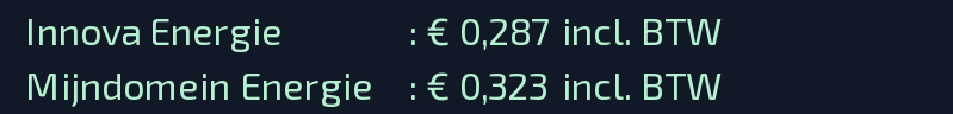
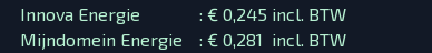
- : € 0,287 incl. BTW
+ : € 0,245 incl. BTW

- Mijndomein Energie : € 0,323 incl. BTW
+ Mijndomein Energie : € 0,281 incl. BTW
